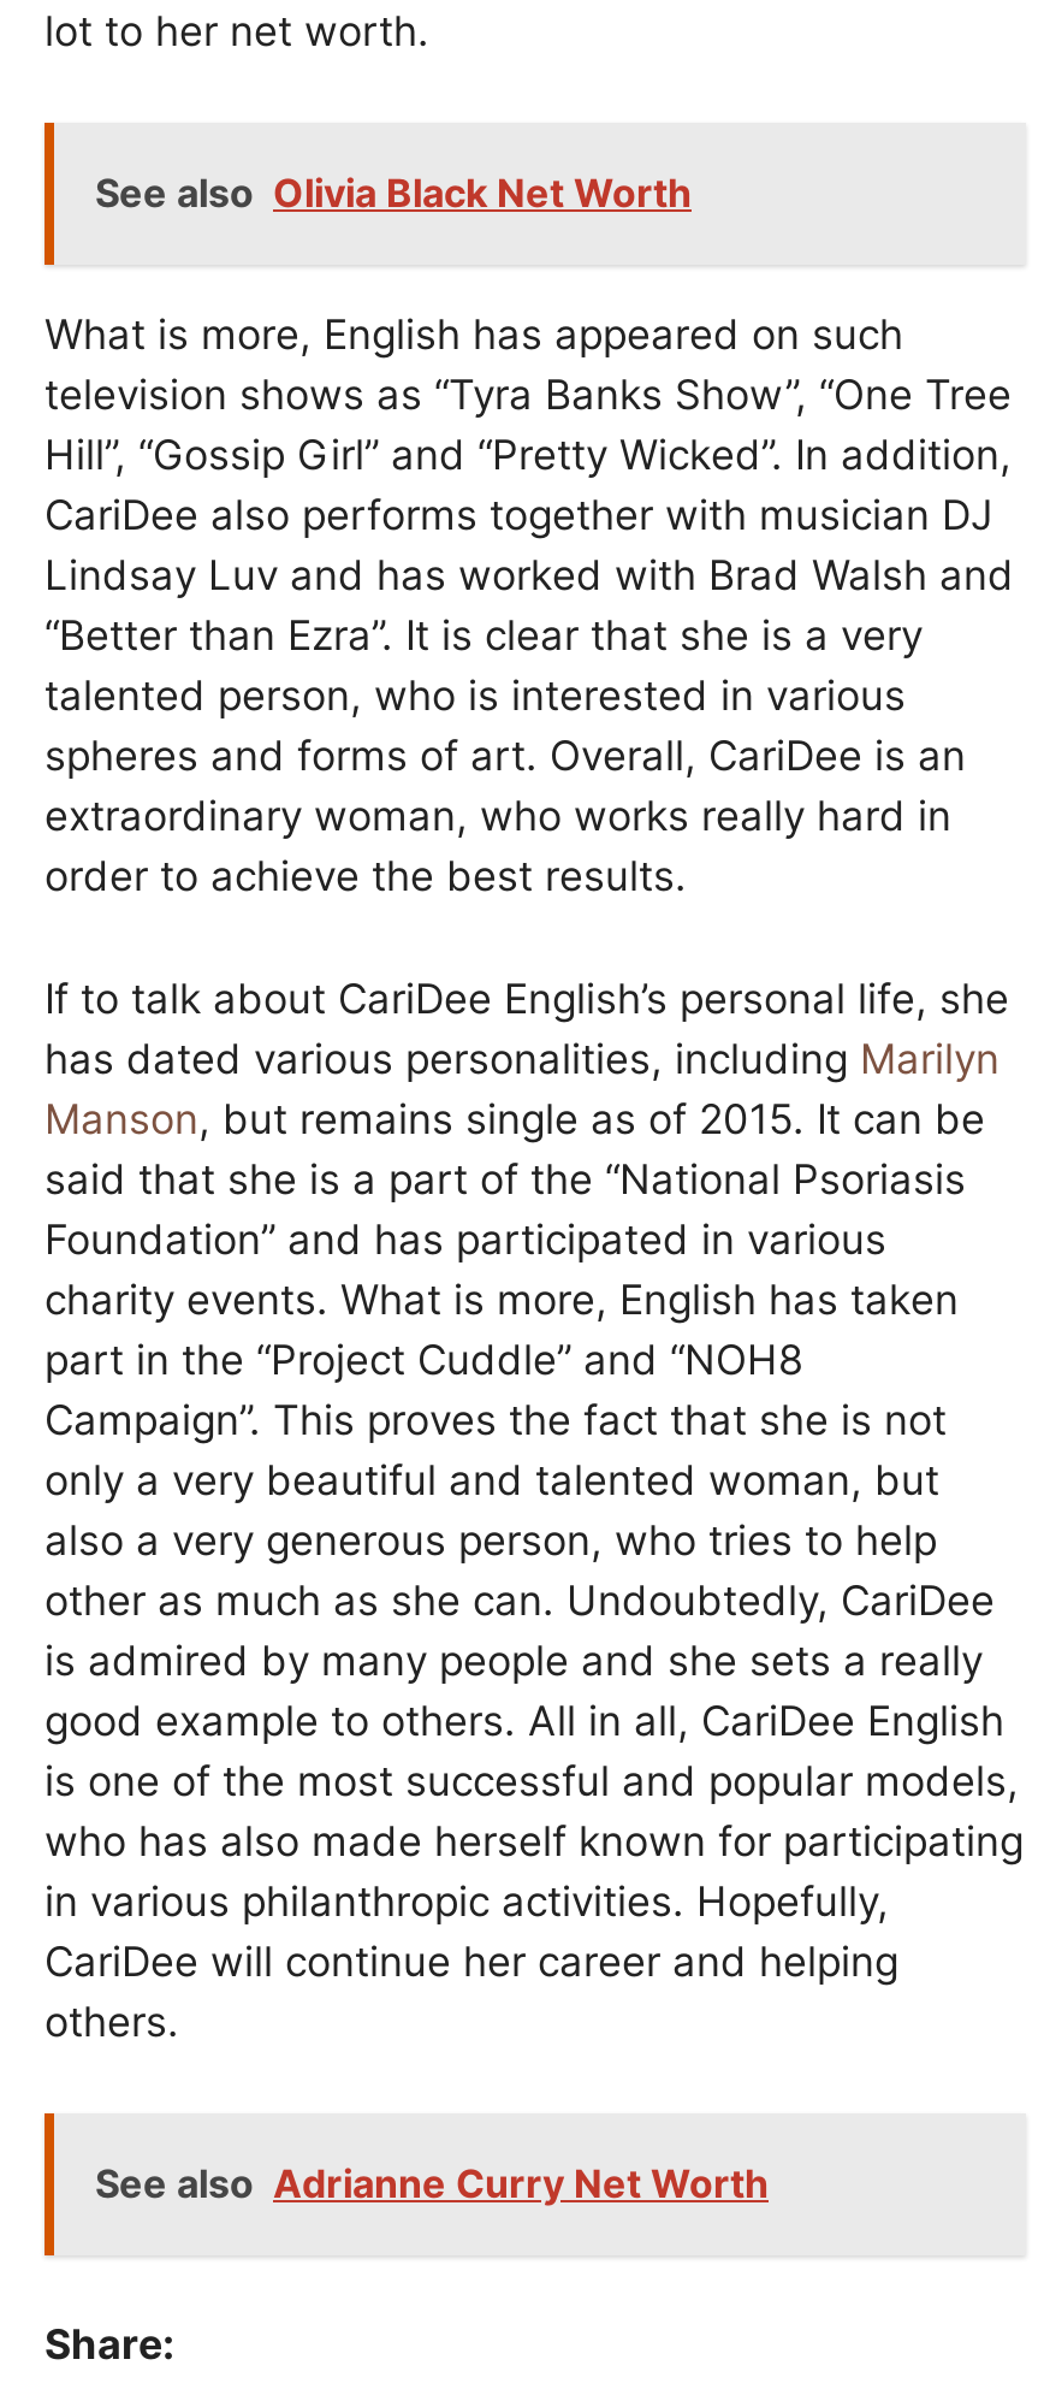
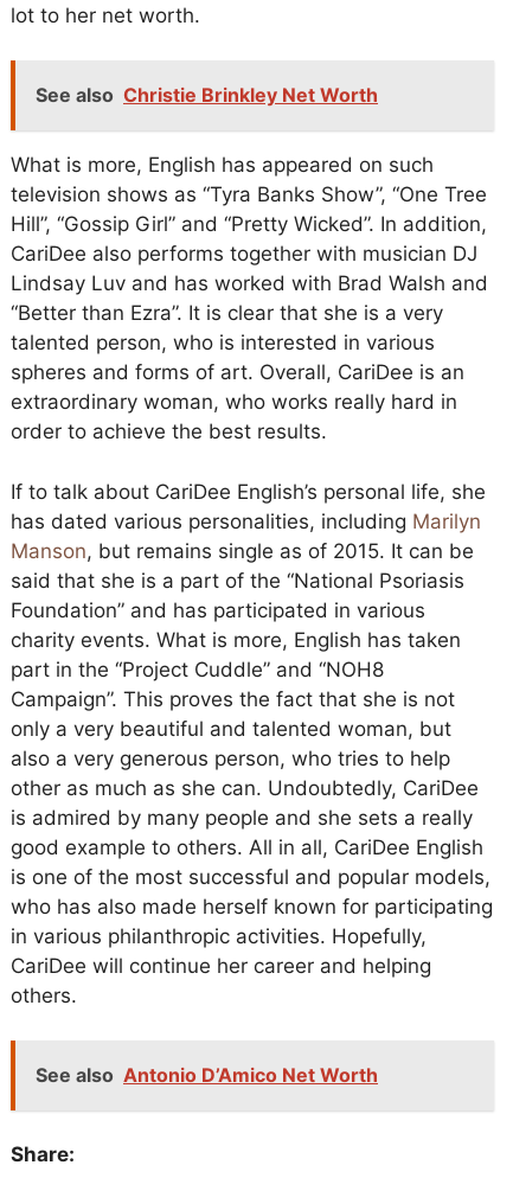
- See also Olivia Black Net Worth
+ See also Christie Brinkley Net Worth

- See also Adrianne Curry Net Worth
+ See also Antonio D’Amico Net Worth
